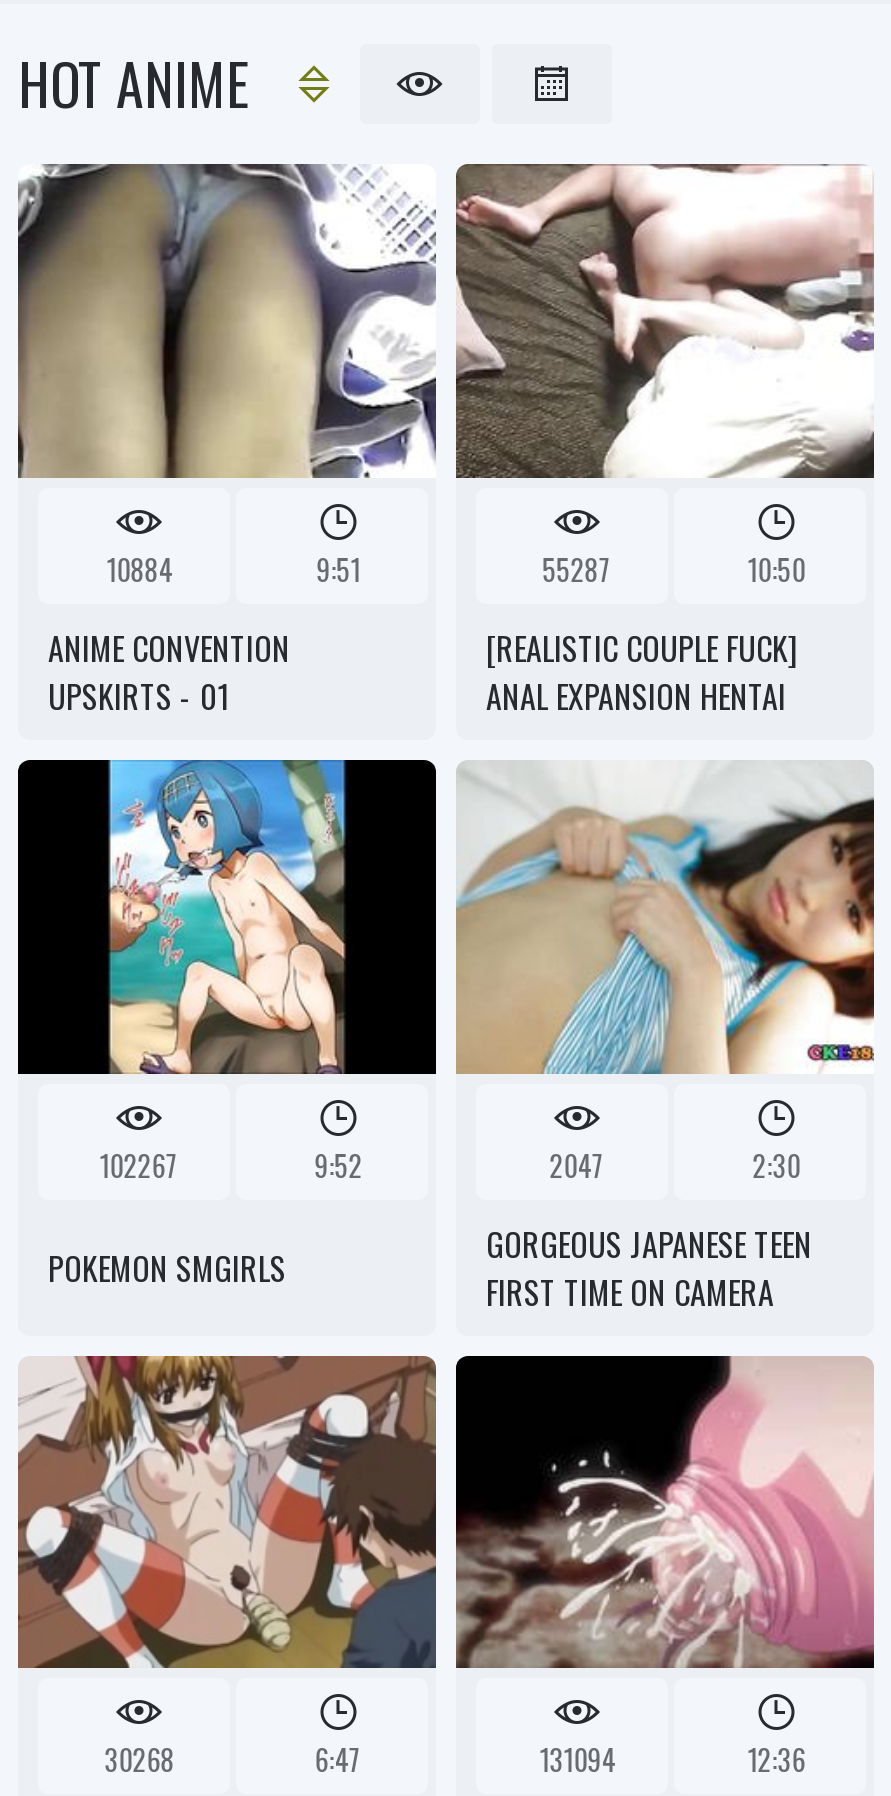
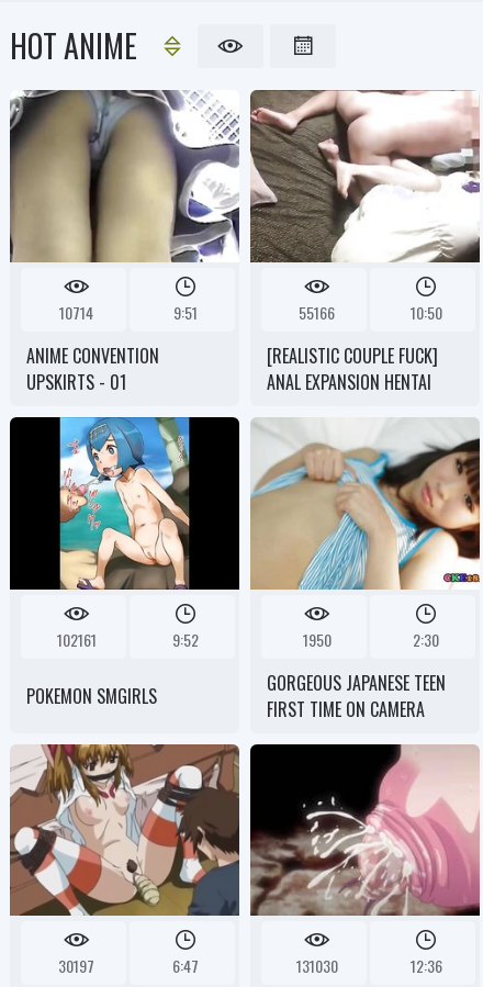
- 10884
+ 10714

- 55287
+ 55166

- 102267
+ 102161

- 2047
+ 1950

- 30268
+ 30197

- 131094
+ 131030
